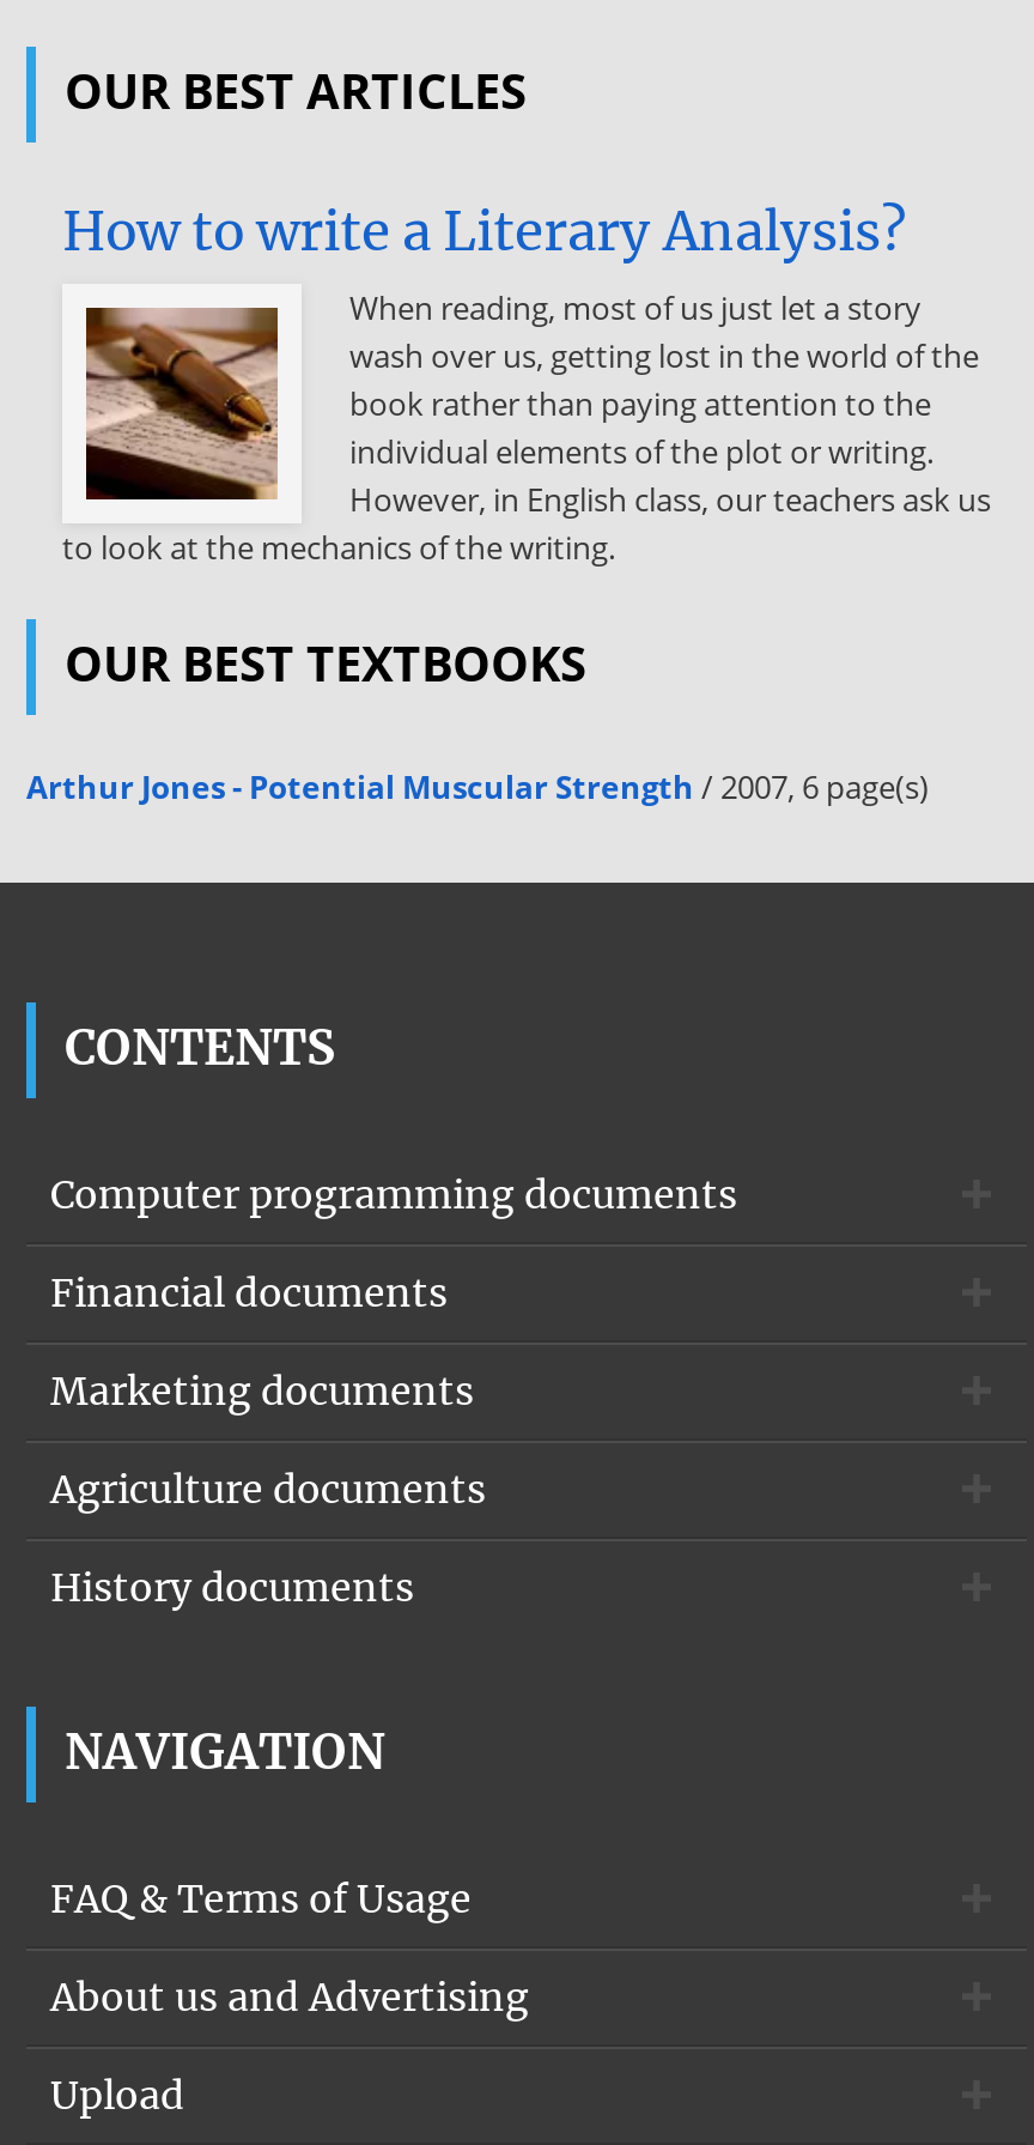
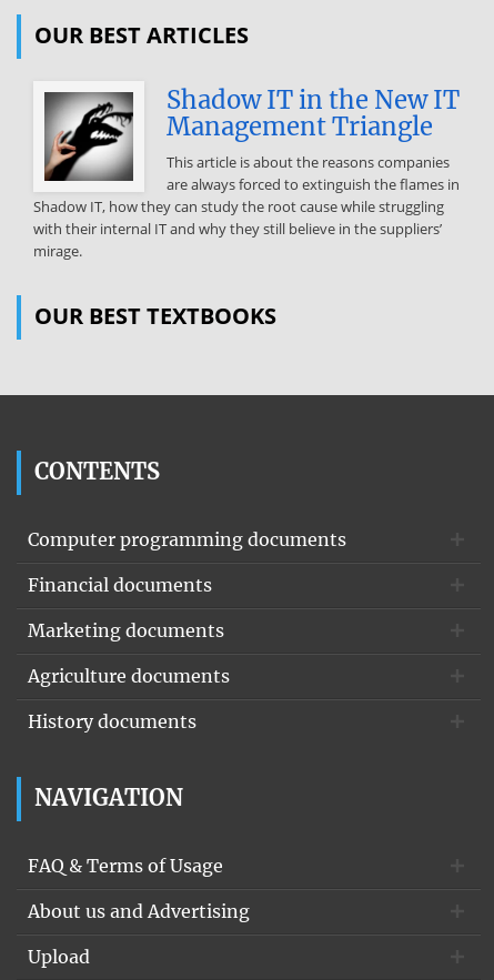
- [image]
- How to write a Literary Analysis?
- When reading, most of us just let a story
- wash over us, getting lost in the world of the
- book rather than paying attention to the
- individual elements of the plot or writing.
- However, in English class, our teachers ask us
- to look at the mechanics of the writing.
+ [image]
+ Shadow IT in the New IT
+ Management Triangle
+ This article is about the reasons companies
+ are always forced to extinguish the flames in
+ Shadow IT, how they can study the root cause while struggling
+ with their internal IT and why they still believe in the suppliers’
+ mirage.

- Arthur Jones - Potential Muscular Strength / 2007, 6 page(s)
